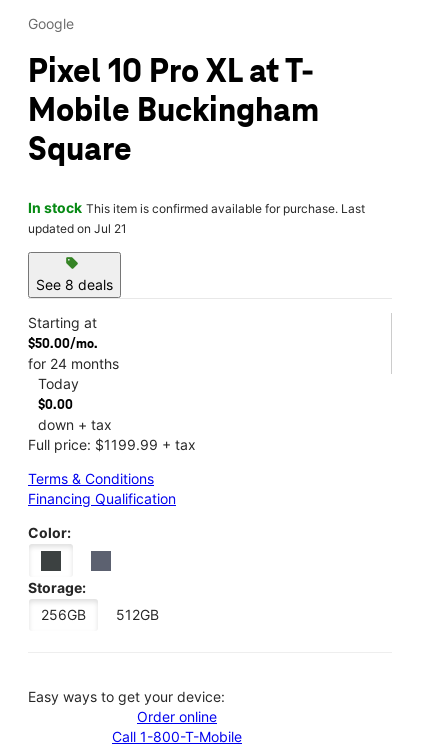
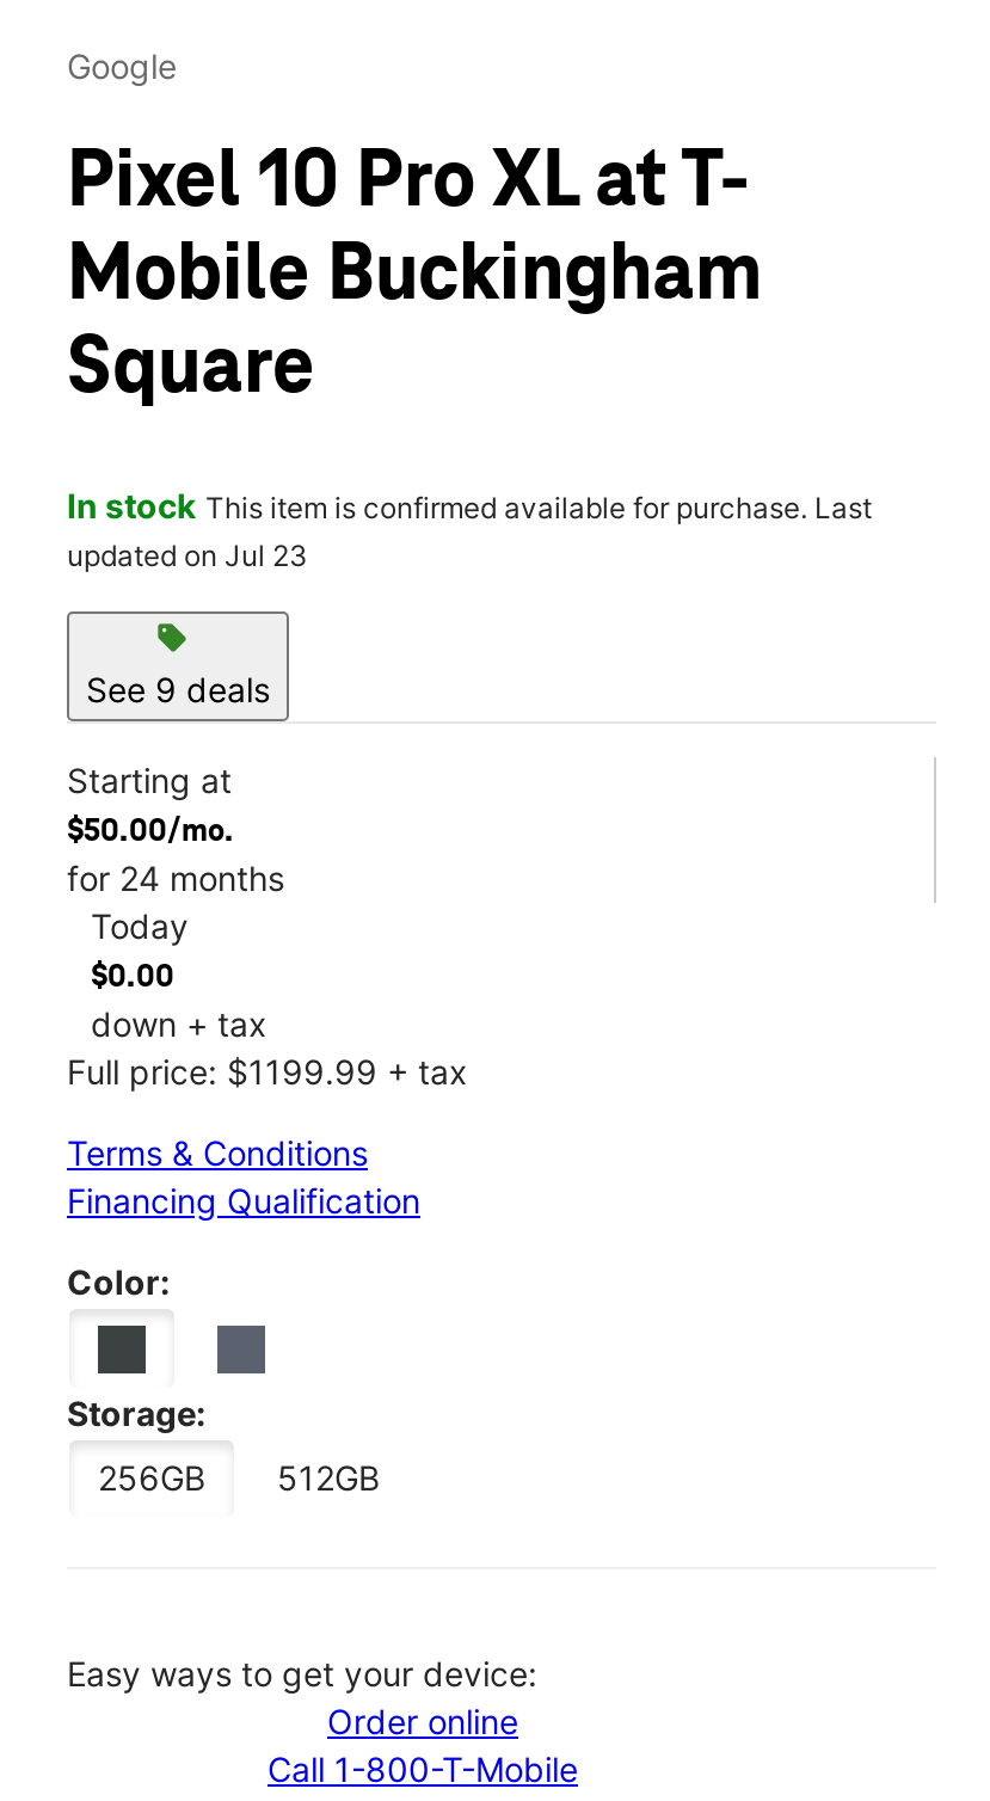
- updated on Jul 21
+ updated on Jul 23

- See 8 deals
+ See 9 deals
